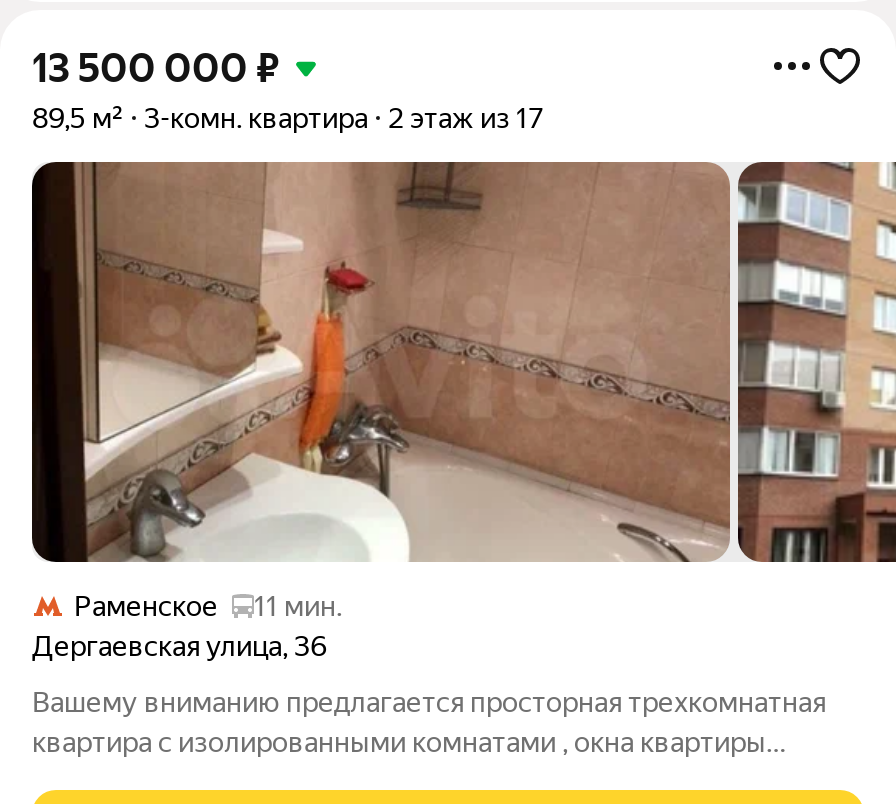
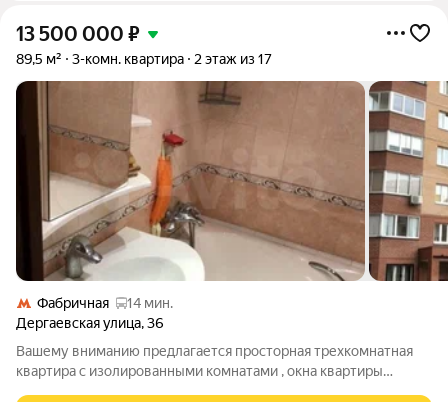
- Раменское
- 11 мин.
+ Фабричная
+ 14 мин.
